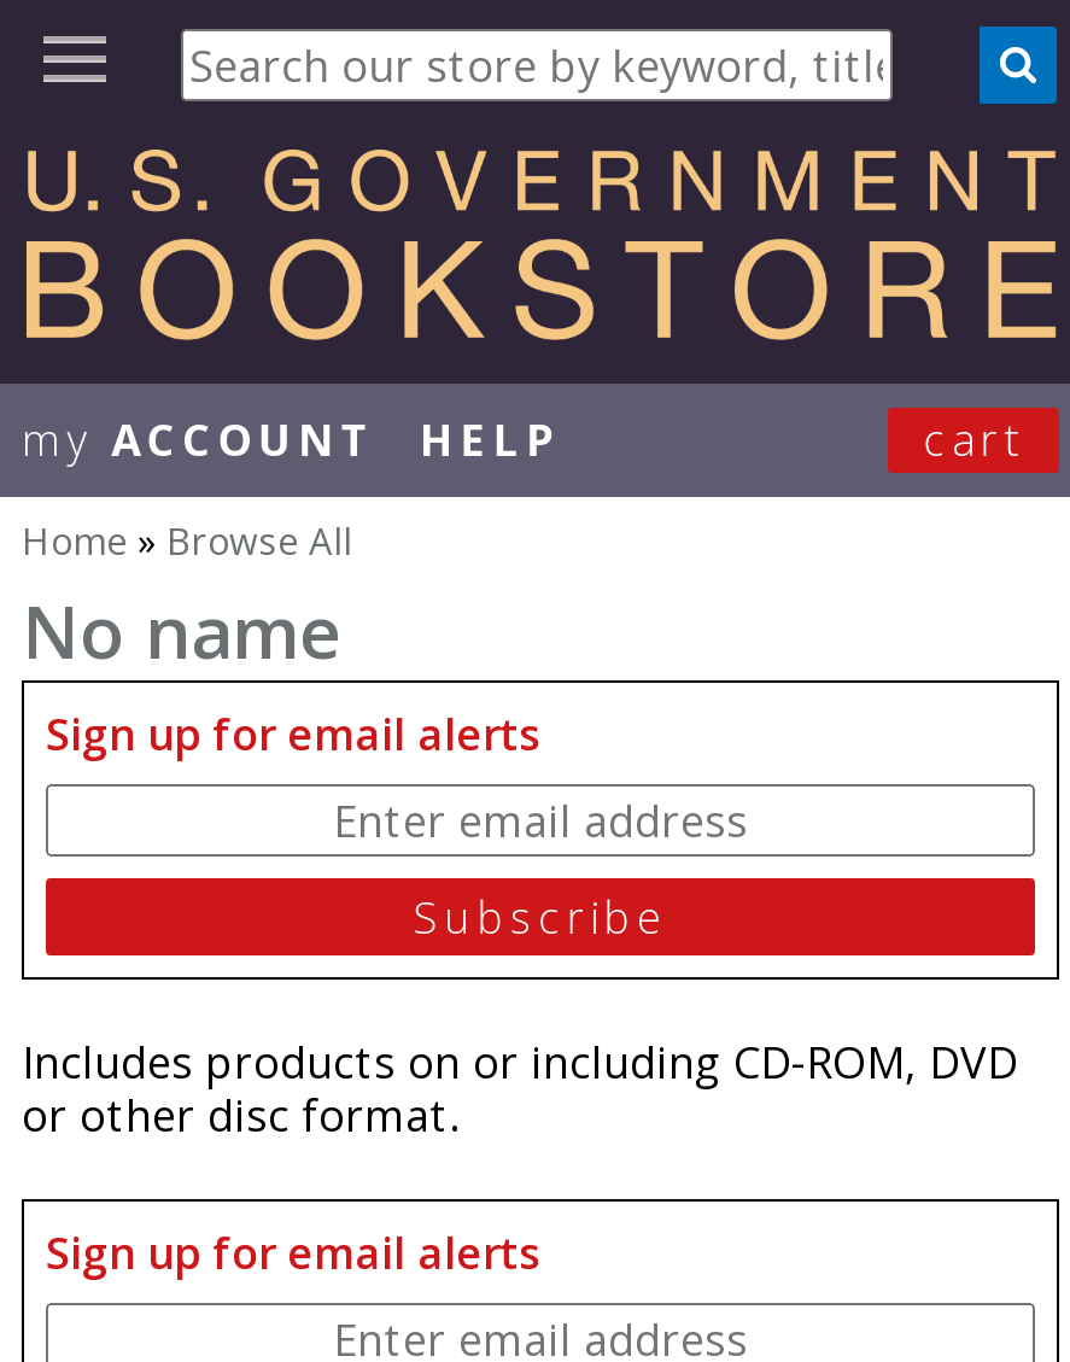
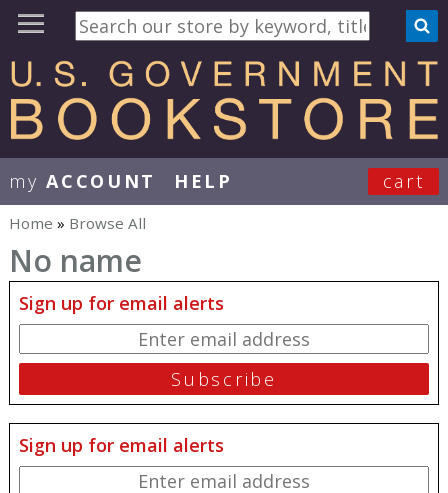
- Includes products on or including CD-ROM, DVD
- or other disc format.
